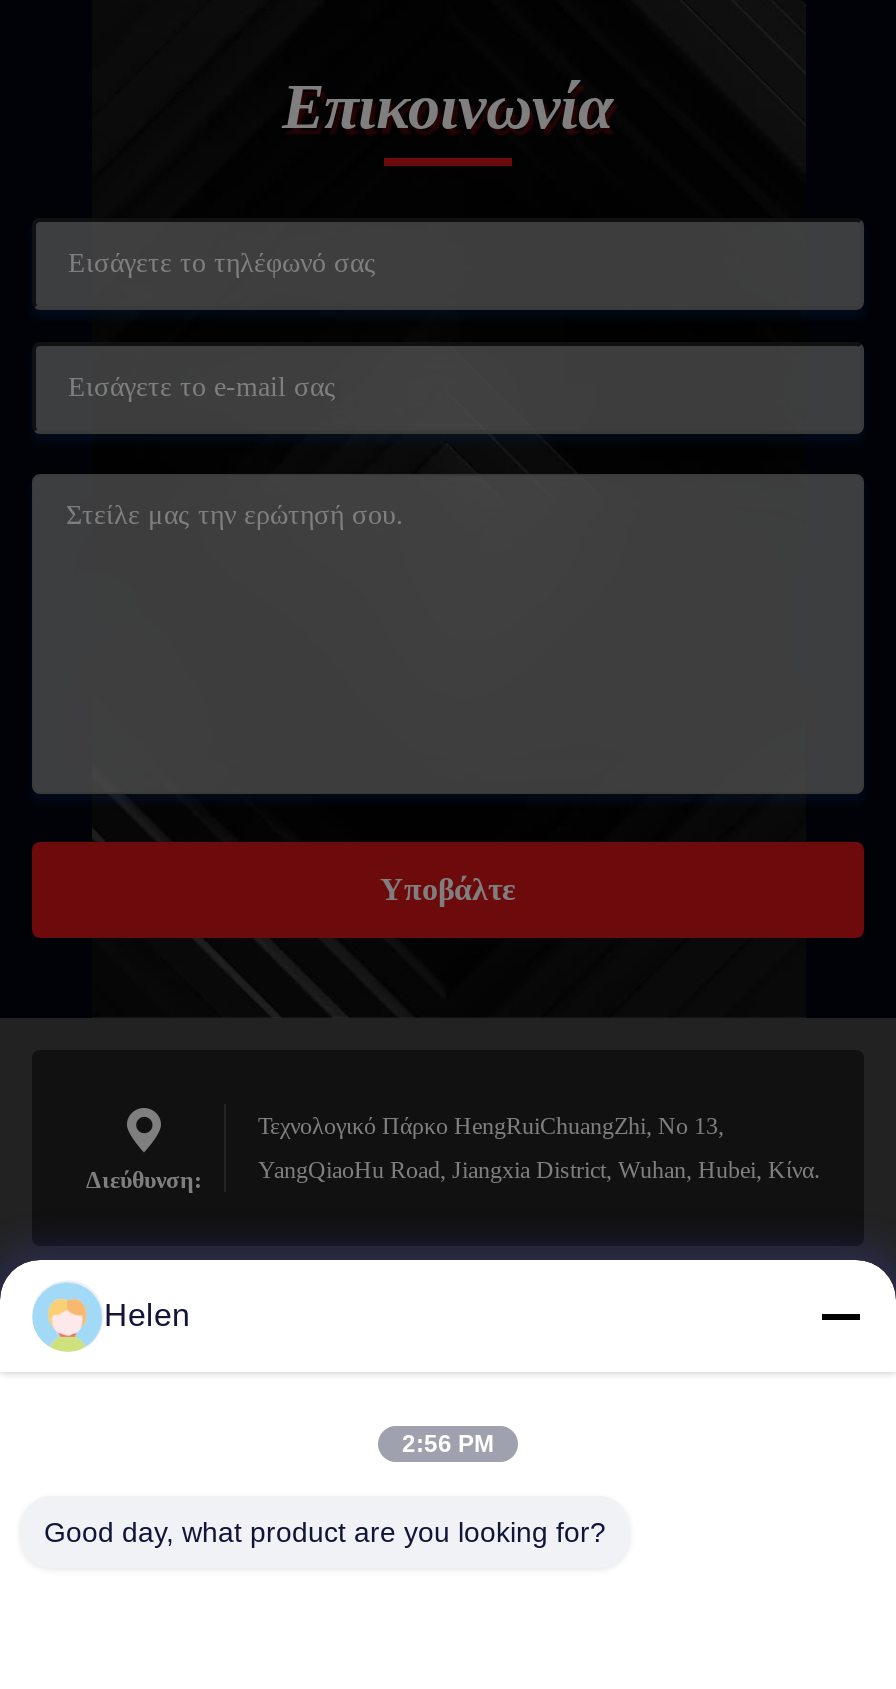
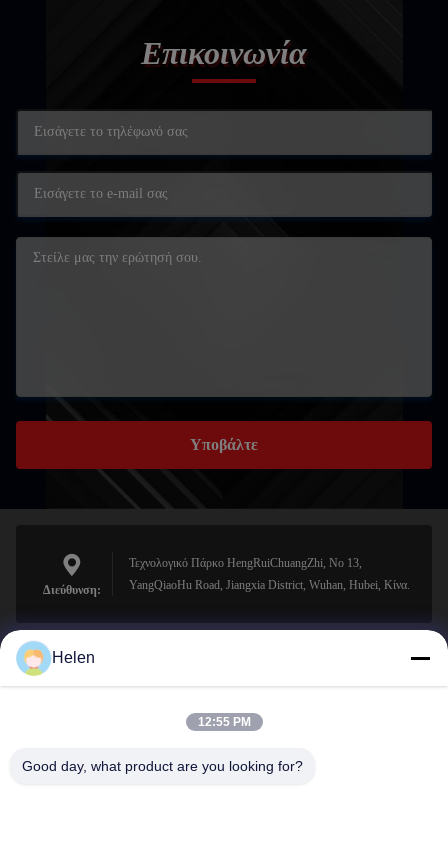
- 2:56 PM
+ 12:55 PM
